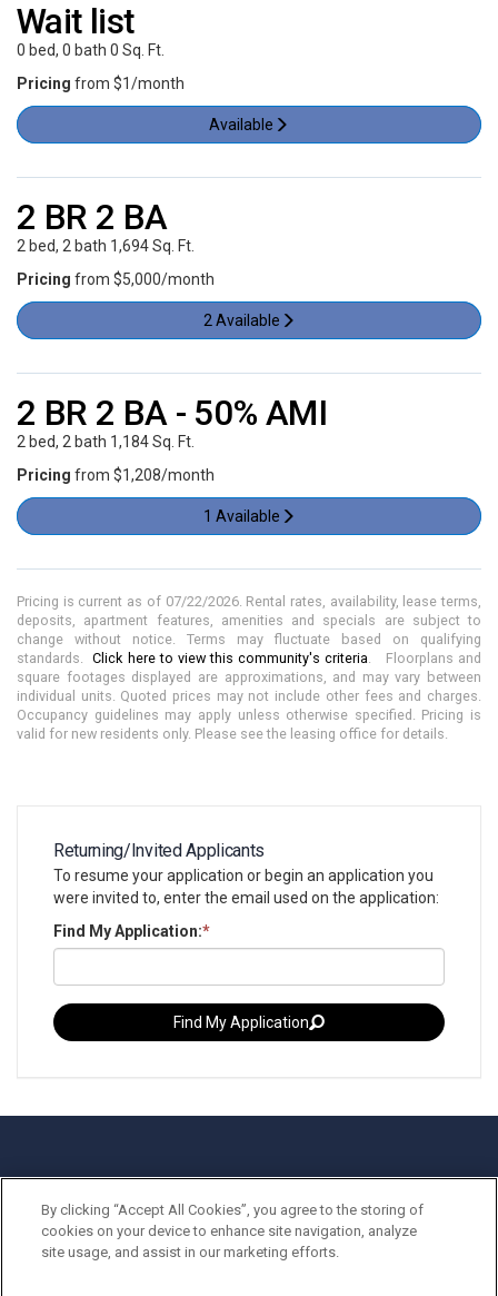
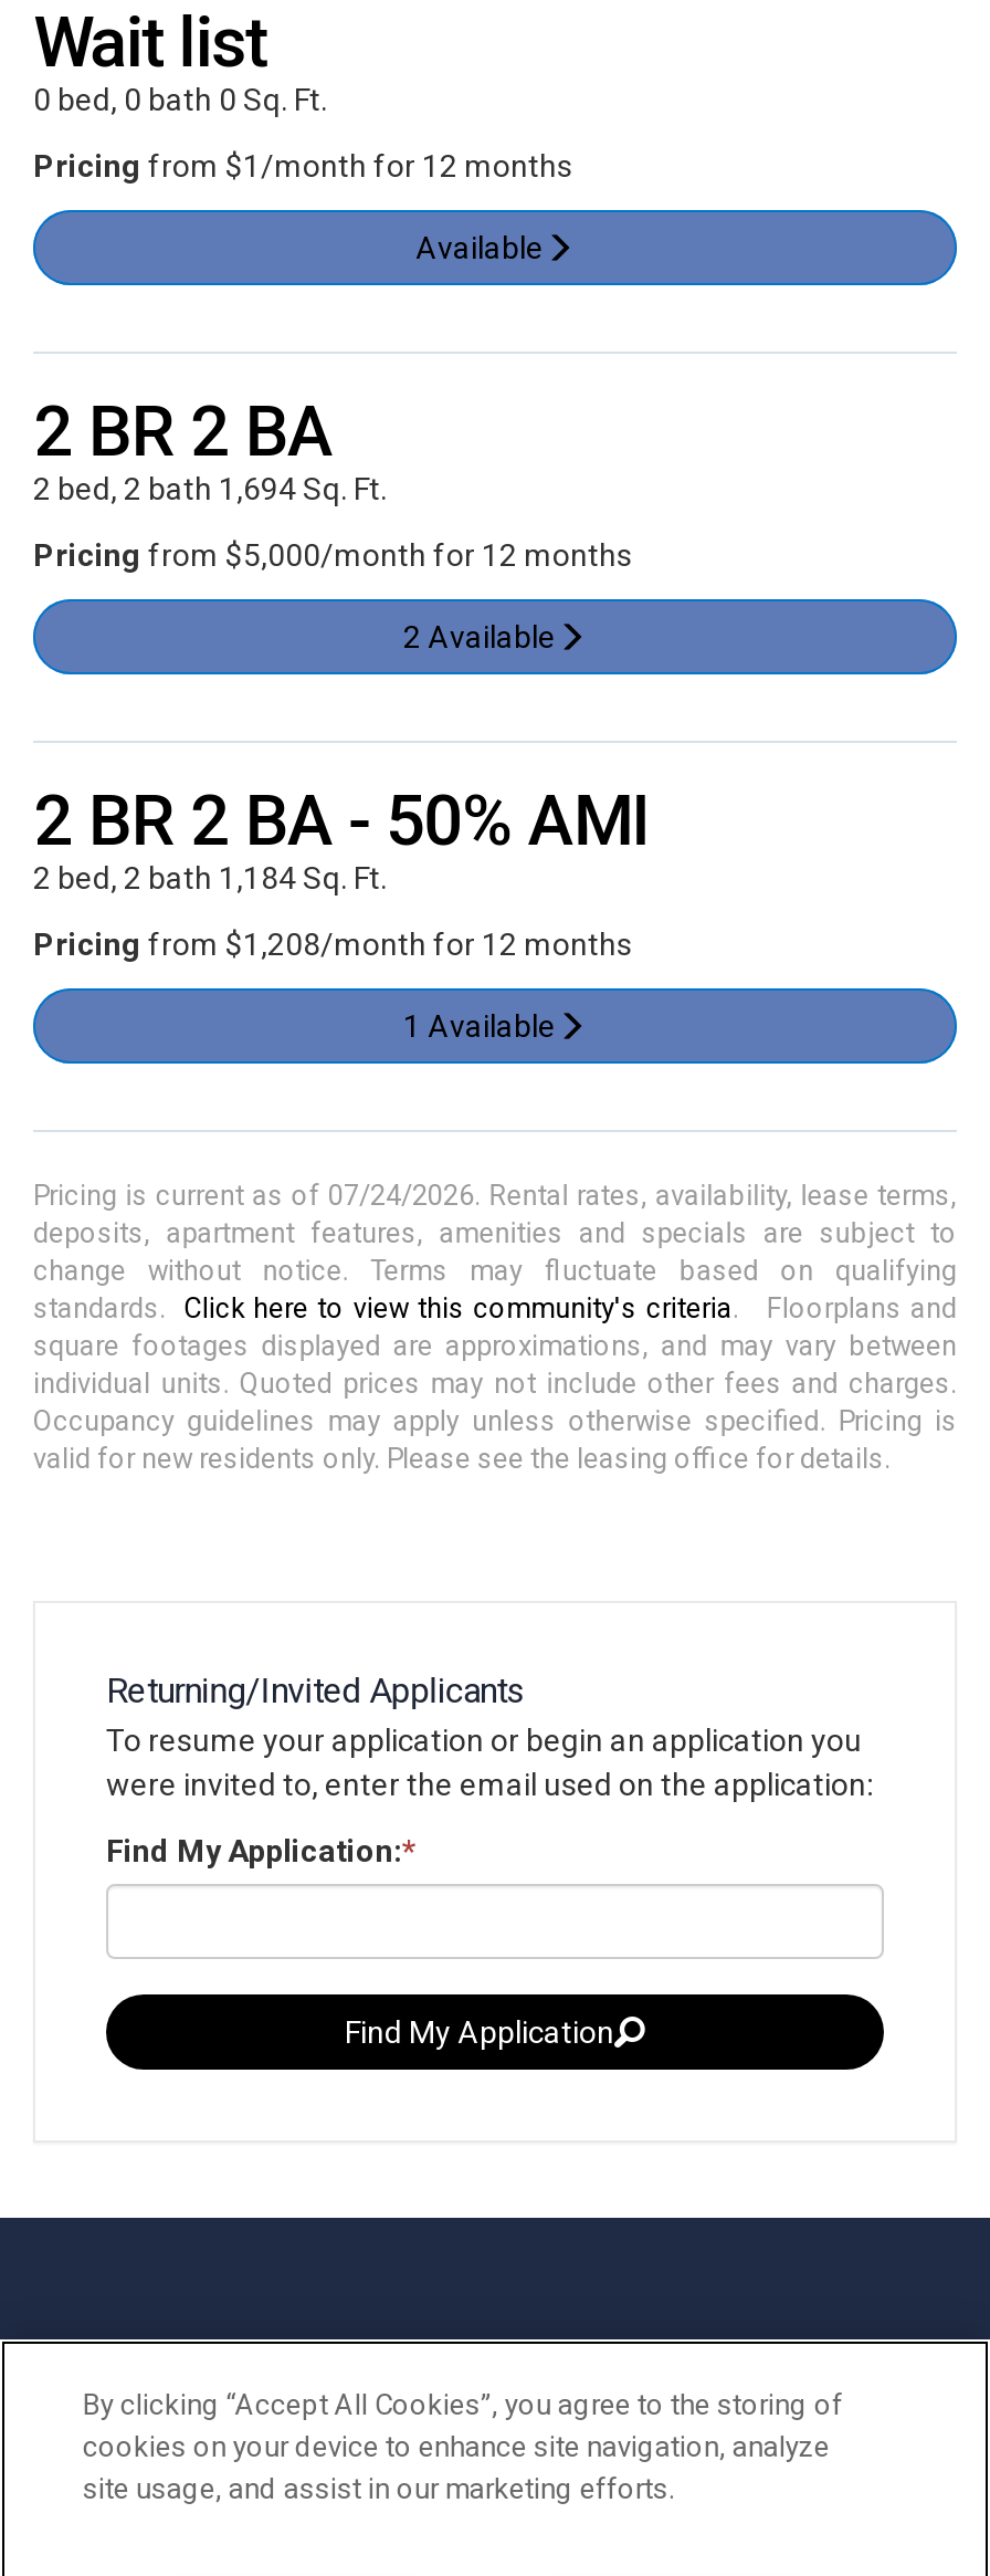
- Pricing from $1/month
+ Pricing from $1/month for 12 months

- Pricing from $5,000/month
+ Pricing from $5,000/month for 12 months

- Pricing from $1,208/month
+ Pricing from $1,208/month for 12 months

- Pricing is current as of 07/22/2026. Rental rates, availability, lease terms,
+ Pricing is current as of 07/24/2026. Rental rates, availability, lease terms,
